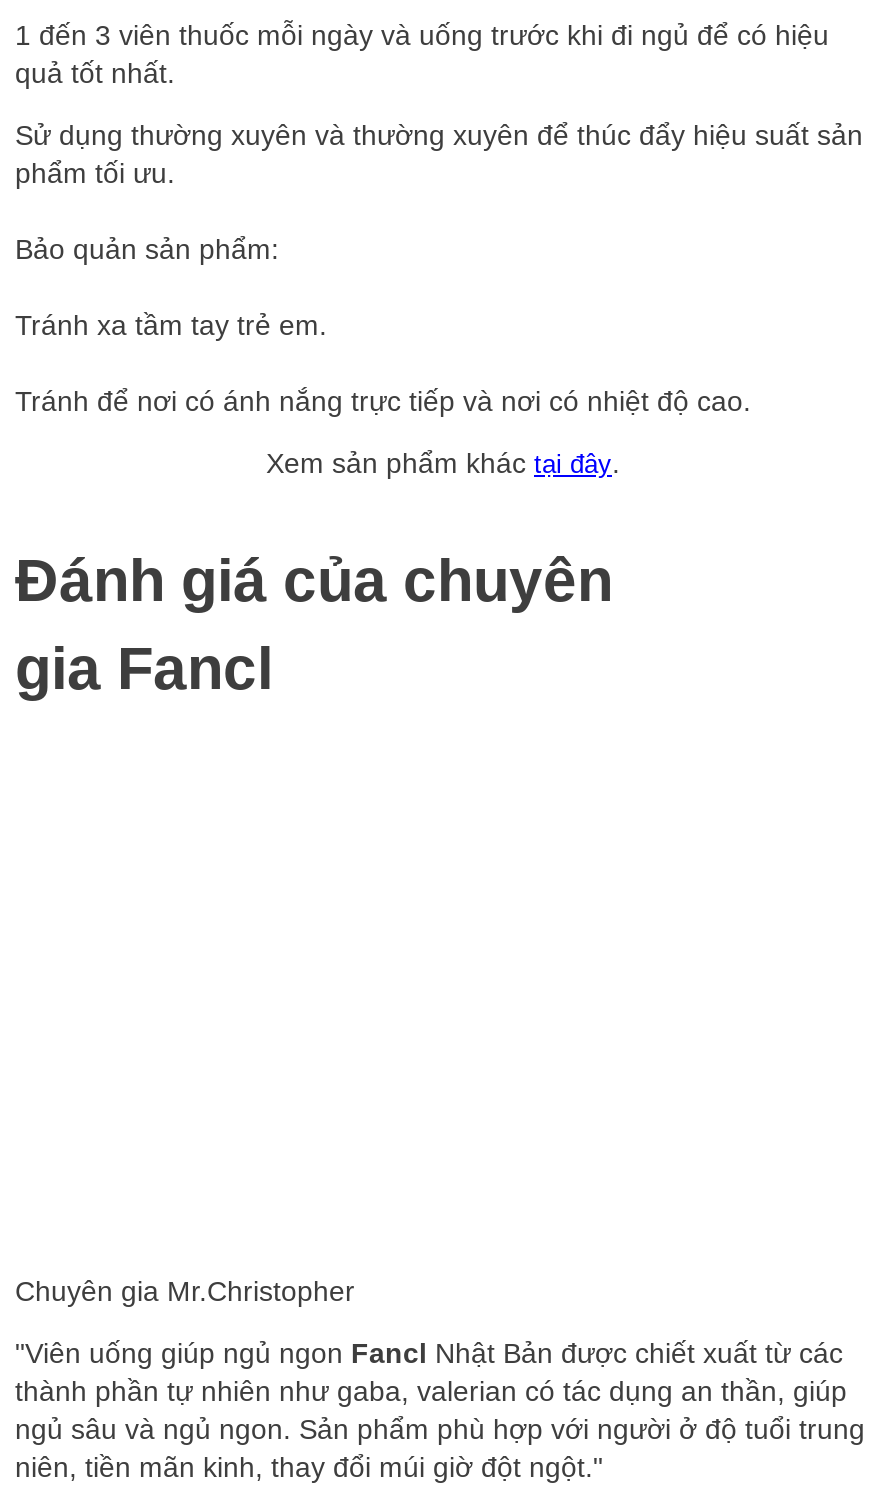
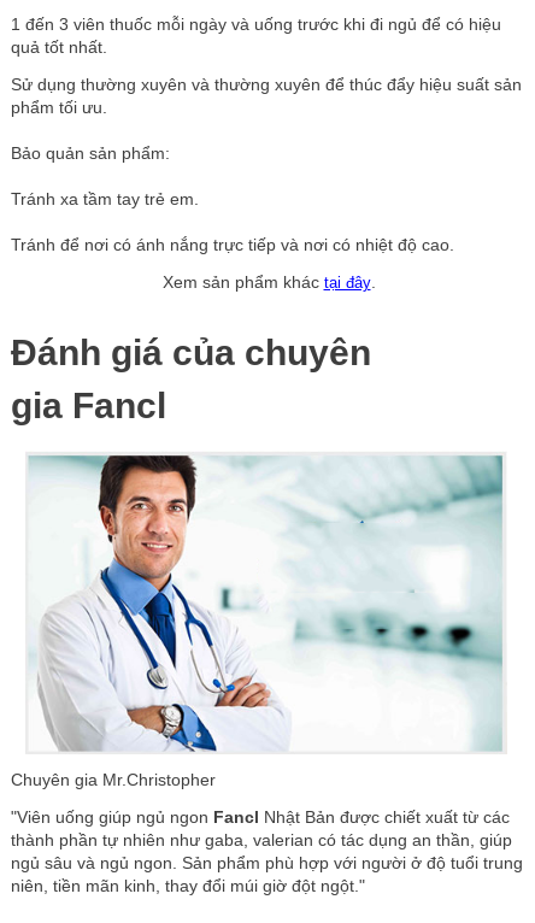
+ [image]
